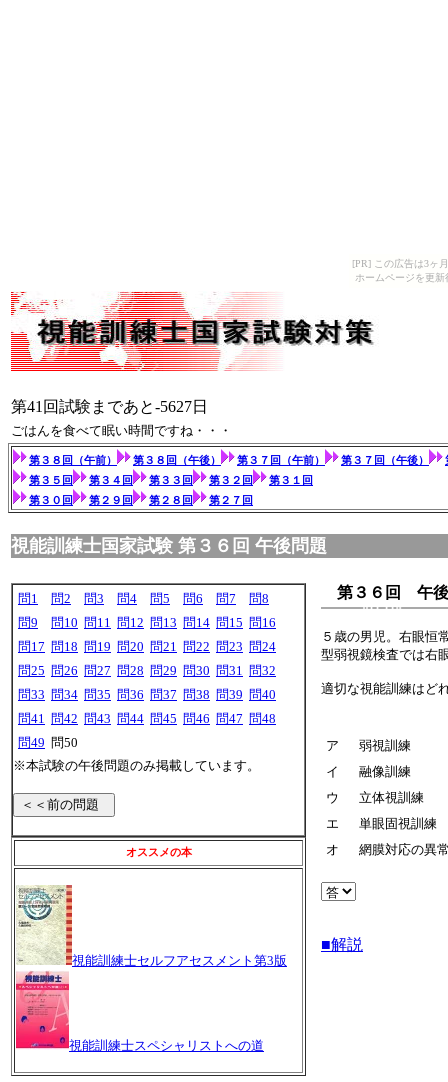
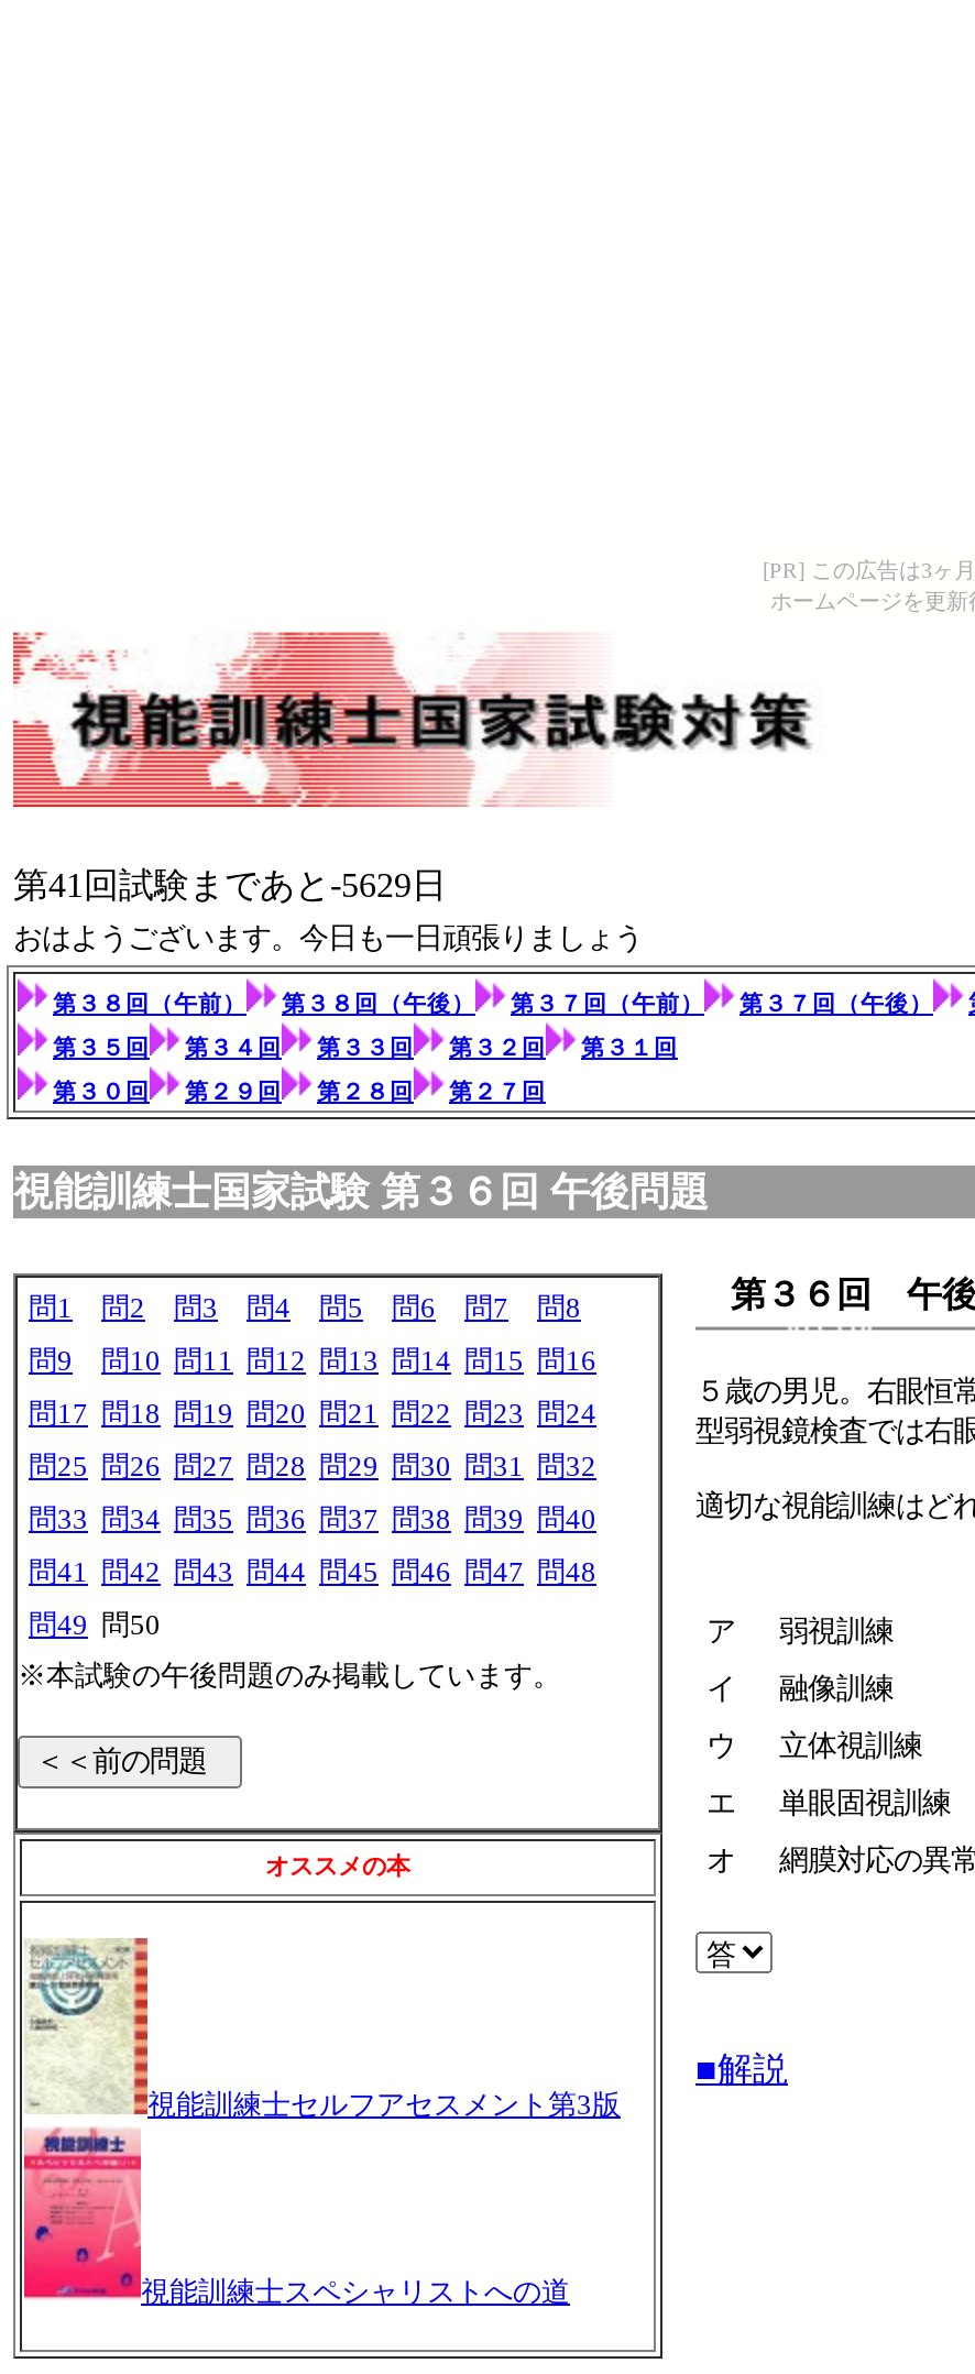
- 第41回試験まであと-5627日
+ 第41回試験まであと-5629日

- ごはんを食べて眠い時間ですね・・・
+ おはようございます。今日も一日頑張りましょう
